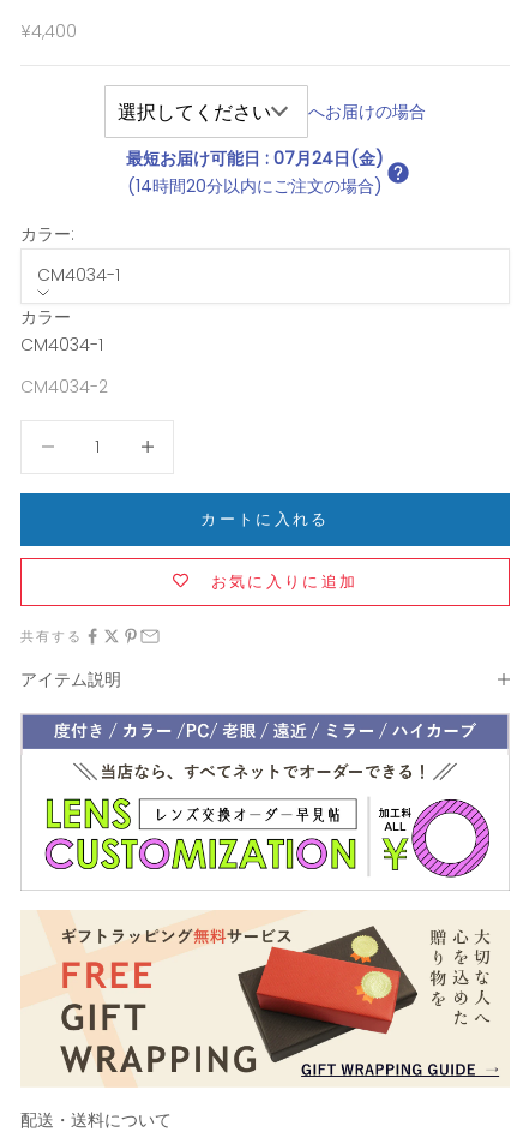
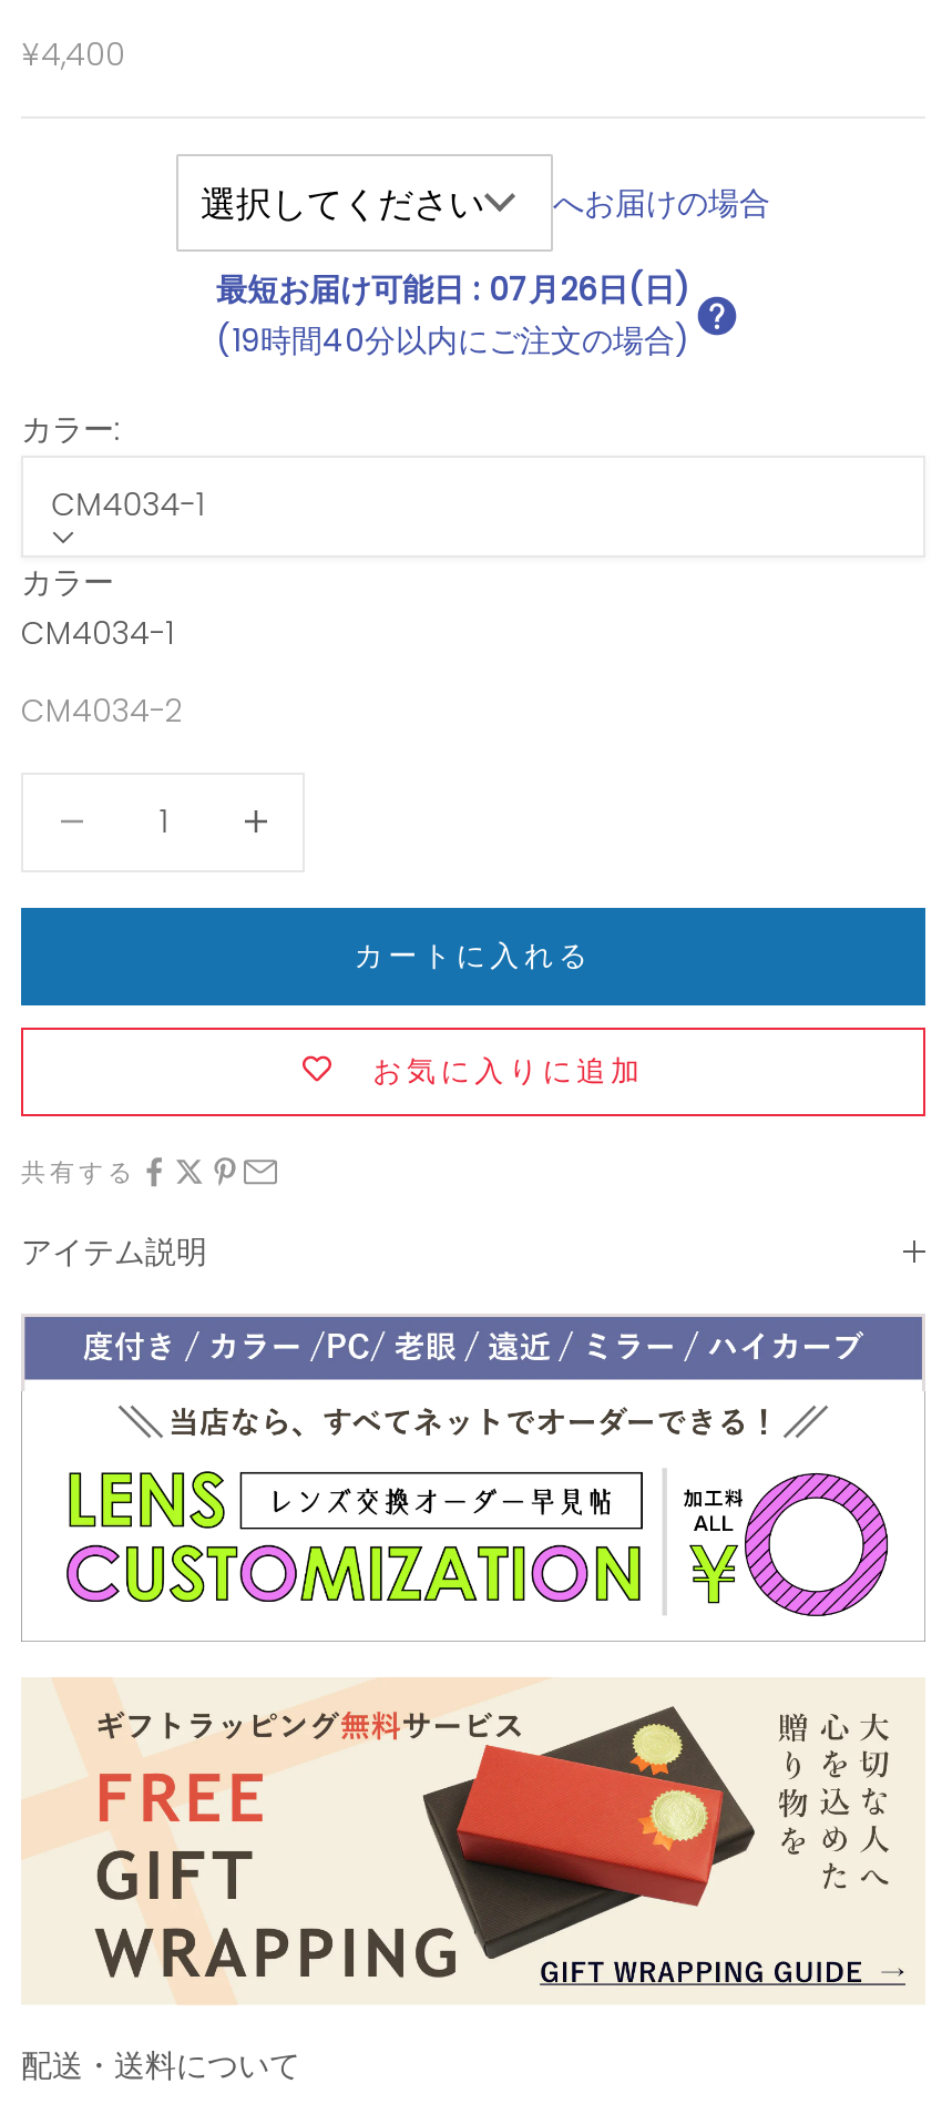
- 最短お届け可能日: 07月24日(金)
+ 最短お届け可能日: 07月26日(日)

- (14時間20分以内にご注文の場合)
+ (19時間40分以内にご注文の場合)
